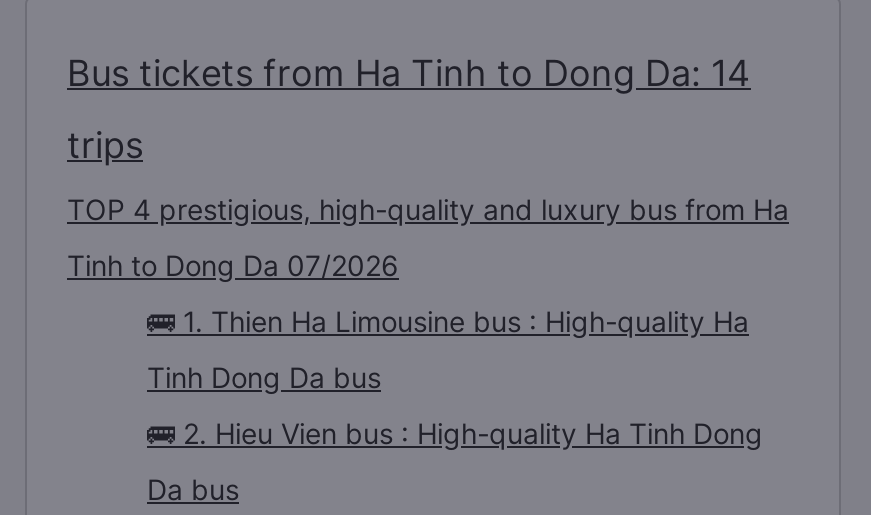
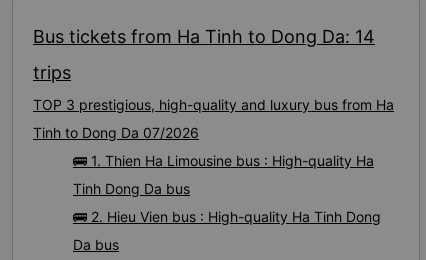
- TOP 4 prestigious, high-quality and luxury bus from Ha
+ TOP 3 prestigious, high-quality and luxury bus from Ha
